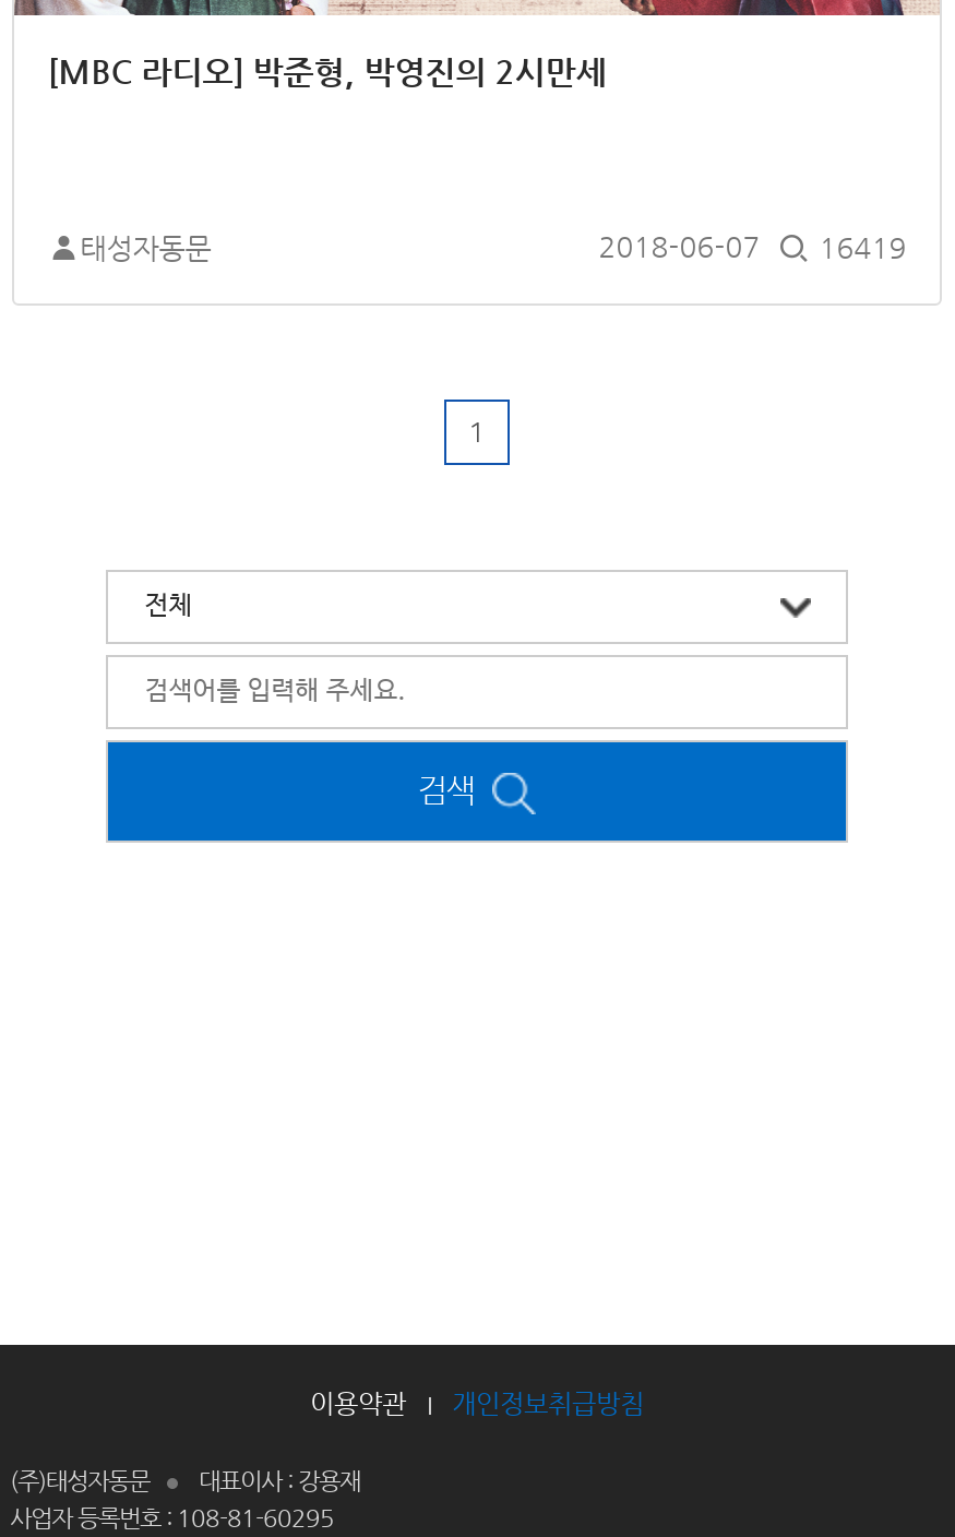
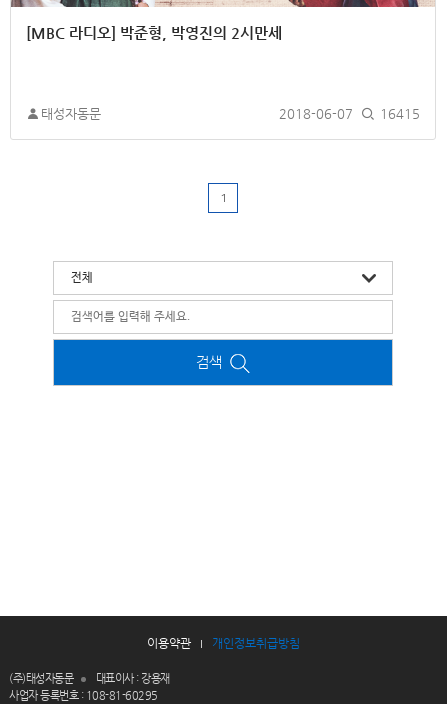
- 2018-06-07 16419
+ 2018-06-07 16415
